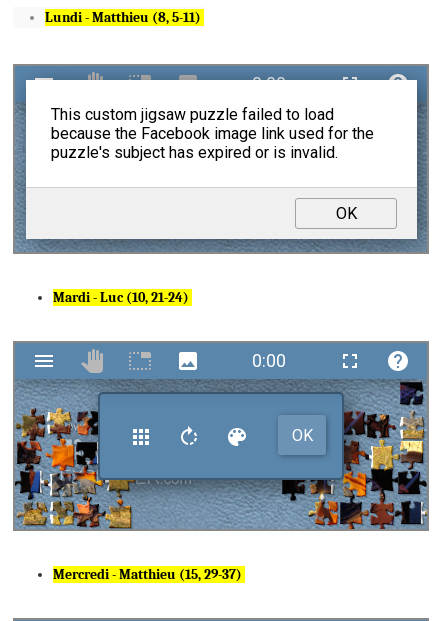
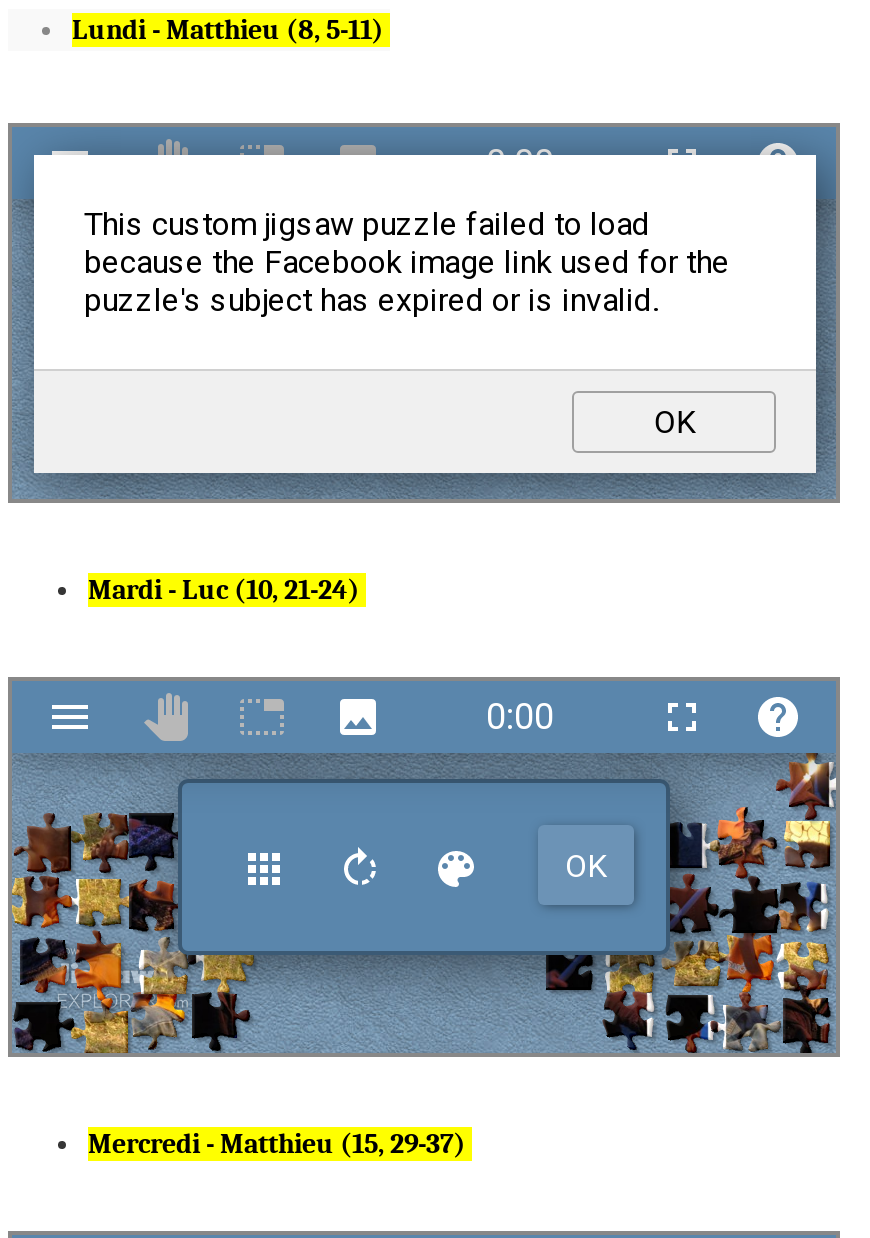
- [image]
+ [image]

- [image]
+ [image]
